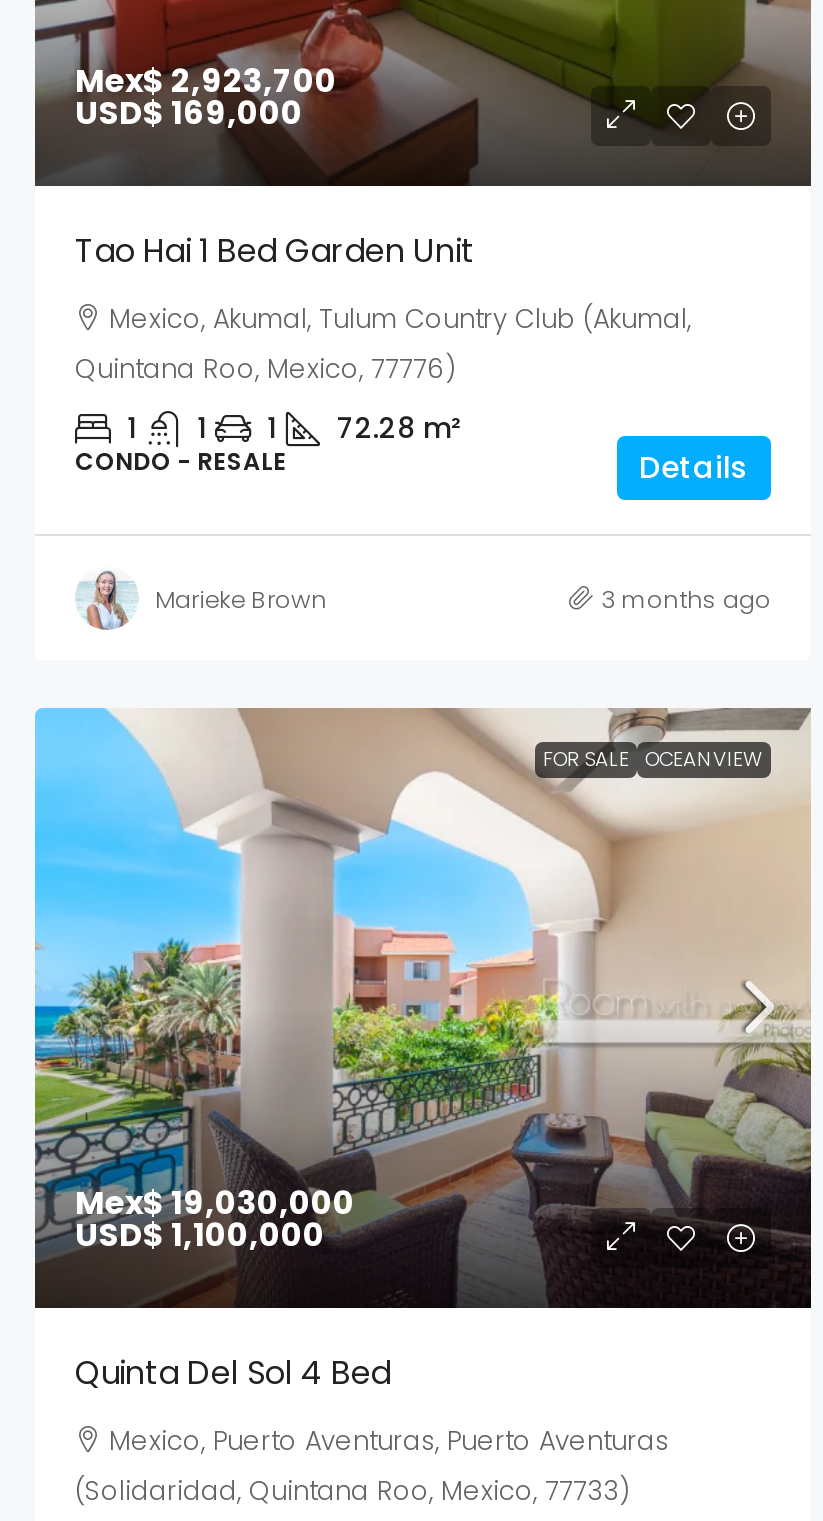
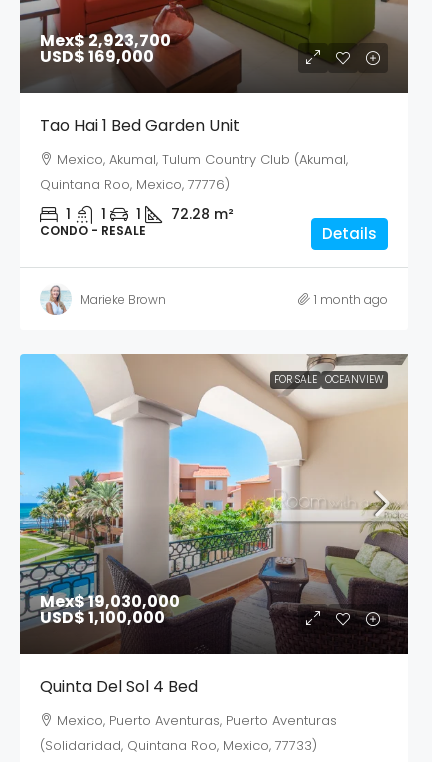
- 3 months ago
+ 1 month ago
